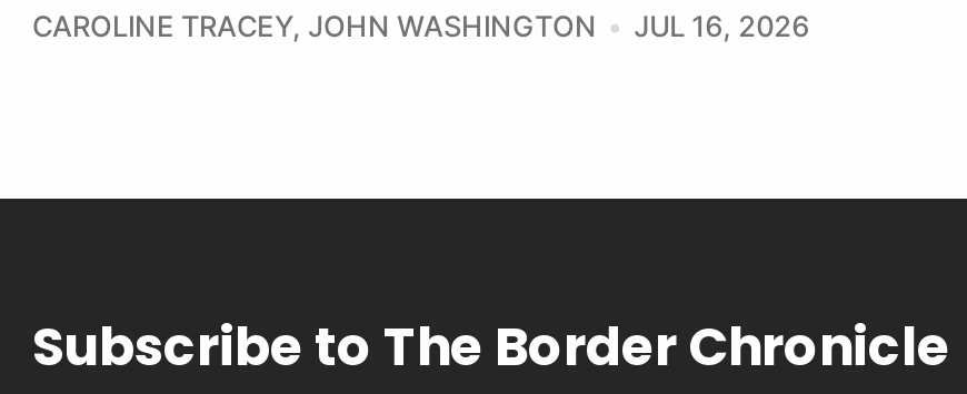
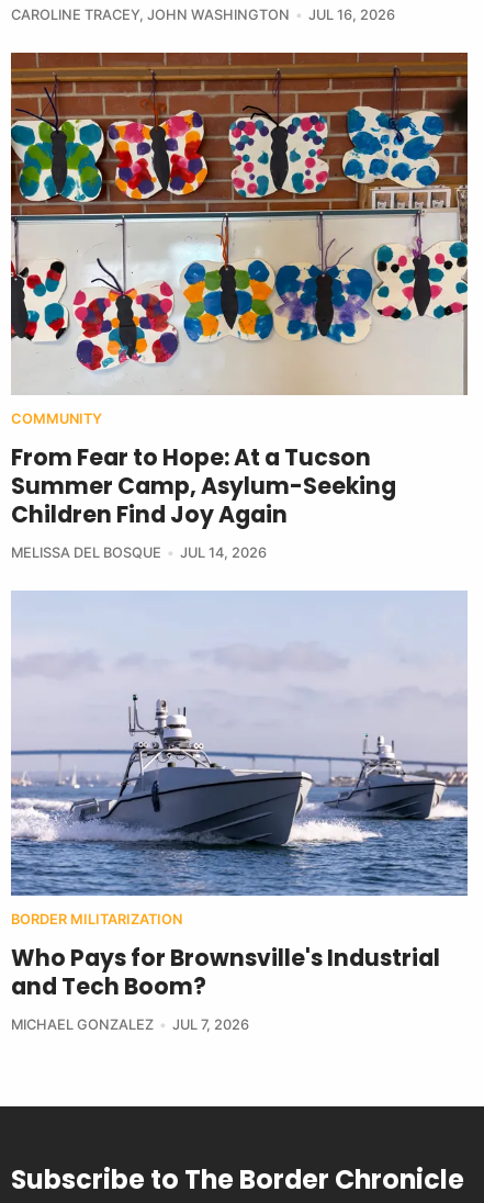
+ [image]
+ COMMUNITY
+ From Fear to Hope: At a Tucson
+ Summer Camp, Asylum-Seeking
+ Children Find Joy Again
+ MELISSA DEL BOSQUE
+ JUL 14, 2026

+ [image]
+ BORDER MILITARIZATION
+ Who Pays for Brownsville's Industrial
+ and Tech Boom?
+ MICHAEL GONZALEZ
+ JUL 7, 2026
